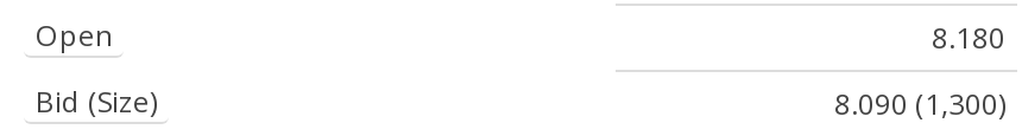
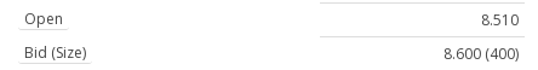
- 8.180
+ 8.510

- 8.090 (1,300)
+ 8.600 (400)
